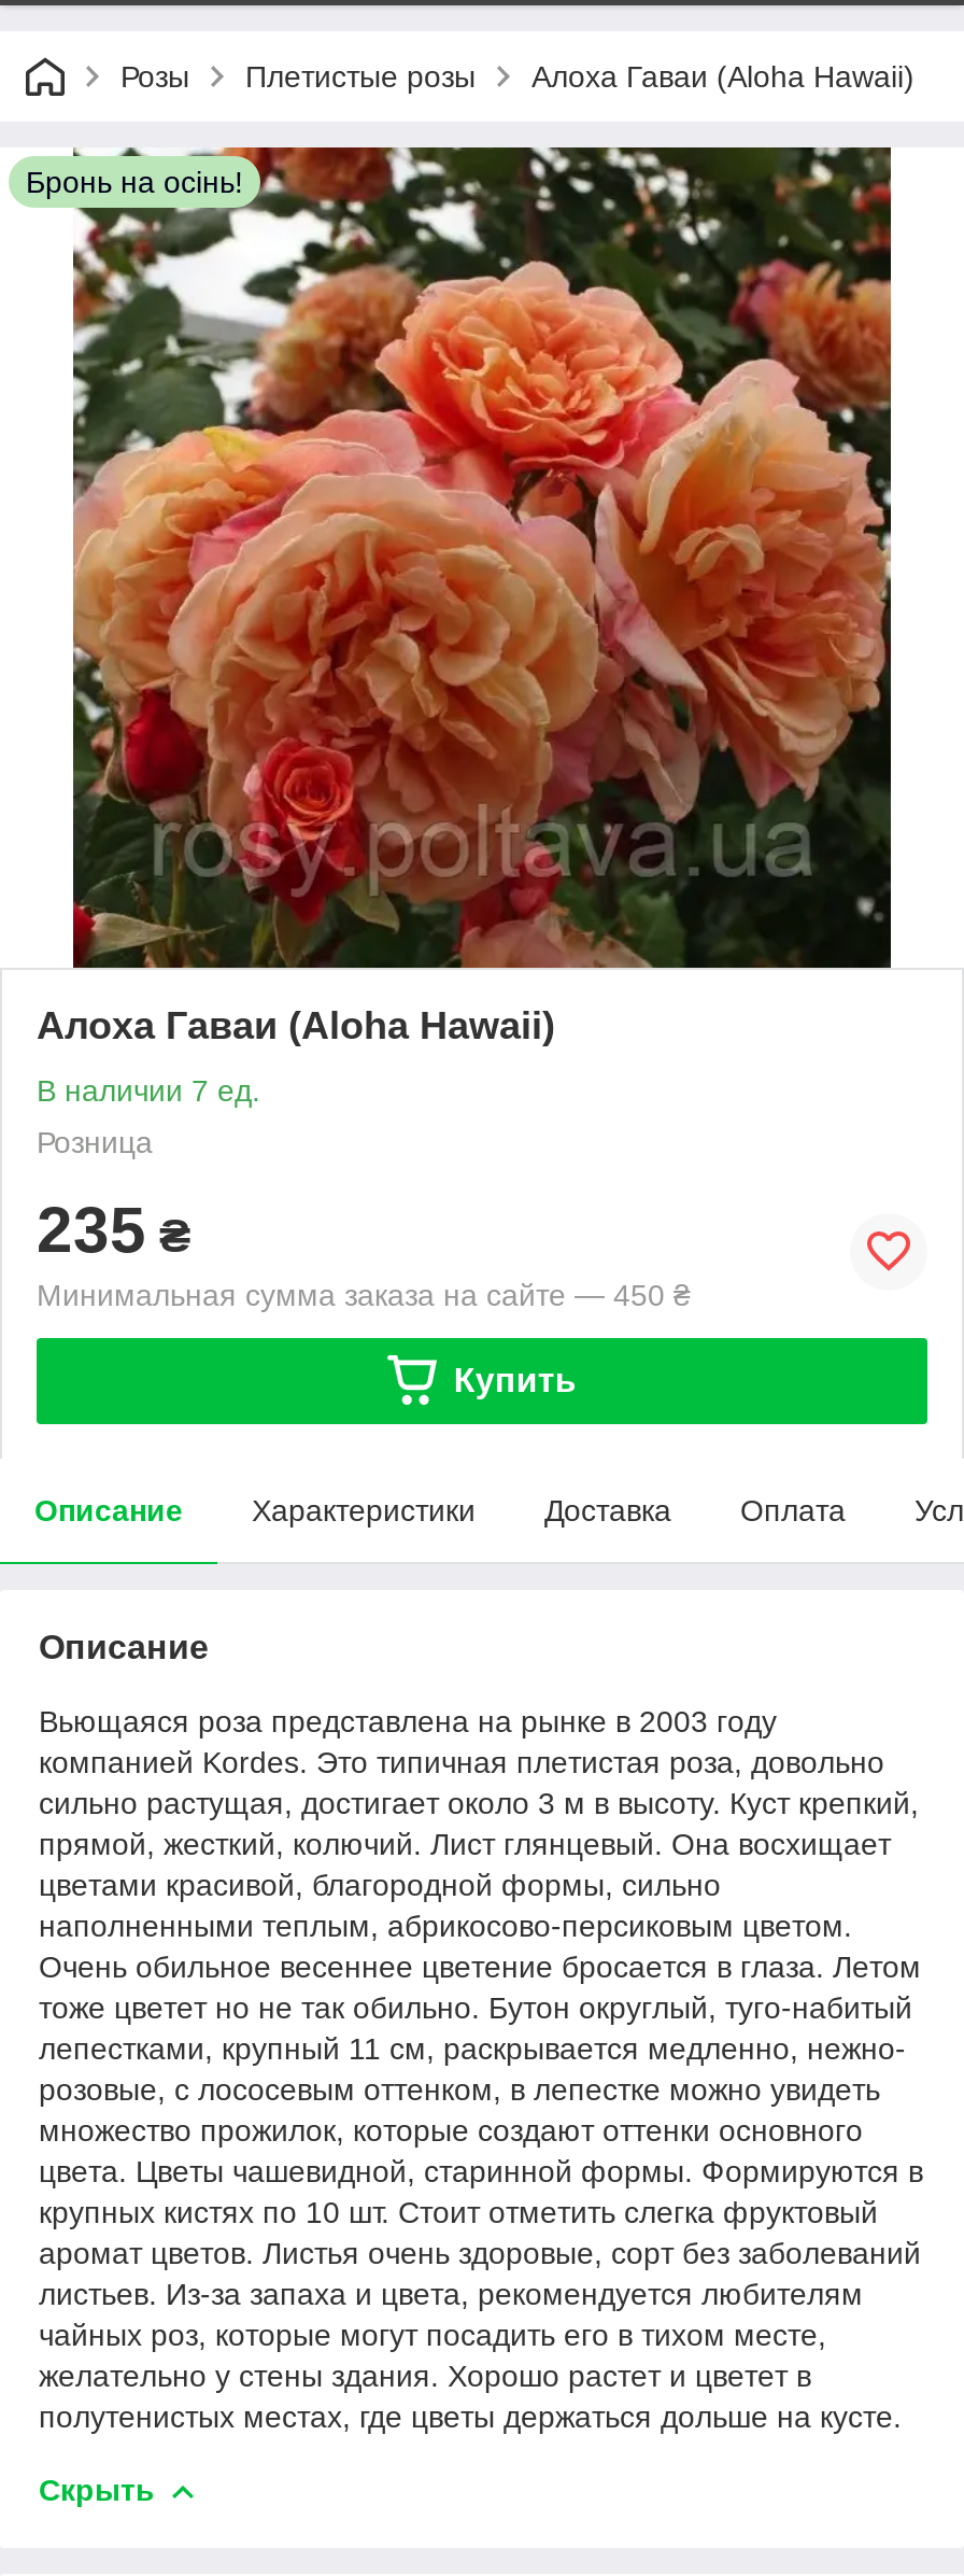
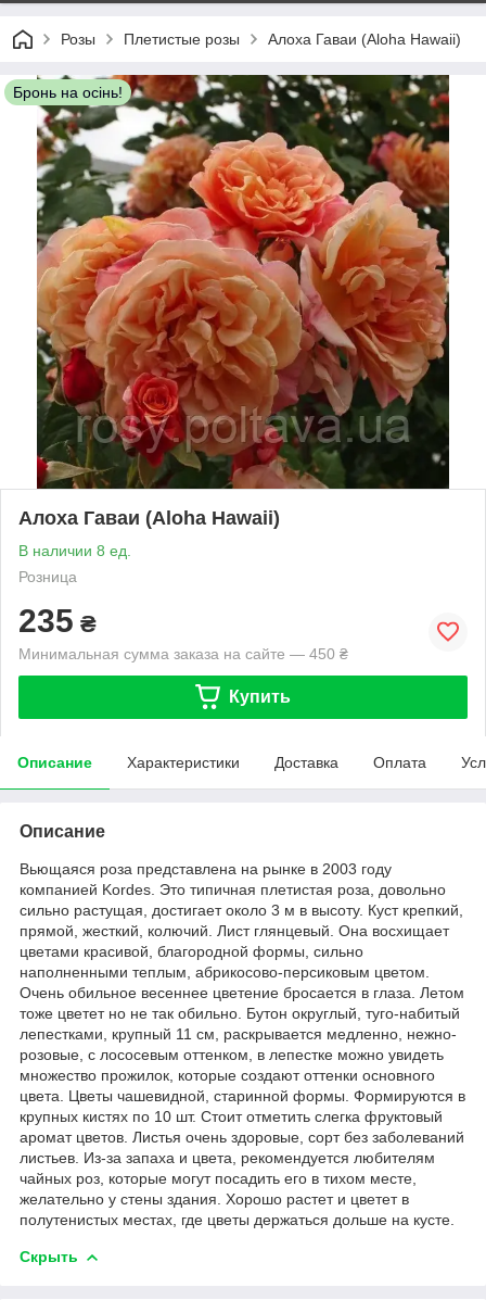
- В наличии 7 ед.
+ В наличии 8 ед.
